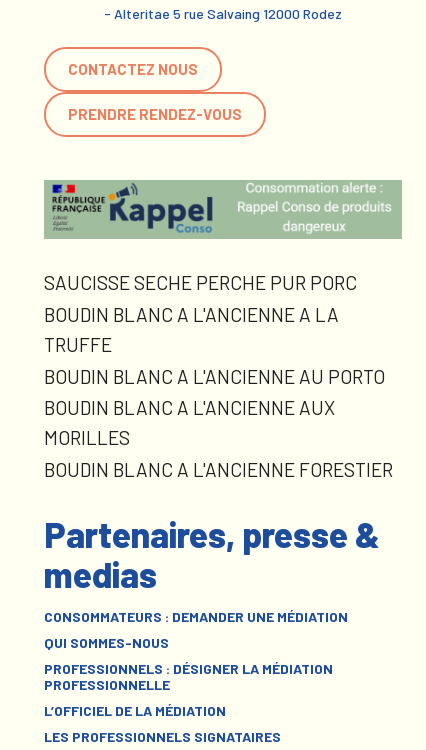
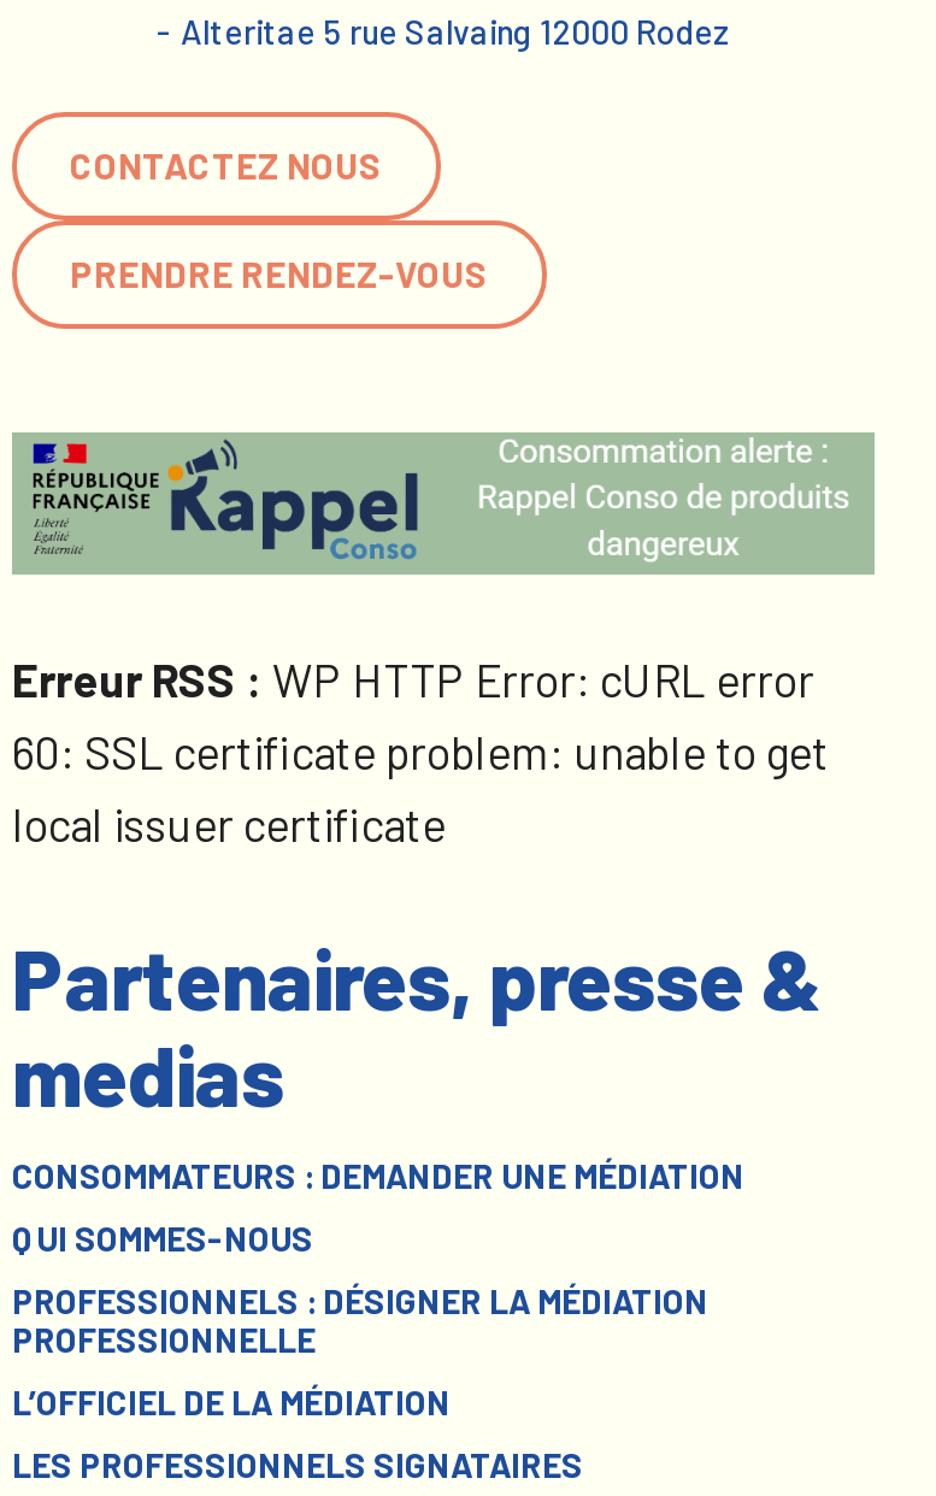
- SAUCISSE SECHE PERCHE PUR PORC
- BOUDIN BLANC A L'ANCIENNE A LA
- TRUFFE
- BOUDIN BLANC A L'ANCIENNE AU PORTO
- BOUDIN BLANC A L'ANCIENNE AUX
- MORILLES
- BOUDIN BLANC A L'ANCIENNE FORESTIER
+ Erreur RSS : WP HTTP Error: cURL error
+ 60: SSL certificate problem: unable to get
+ local issuer certificate
